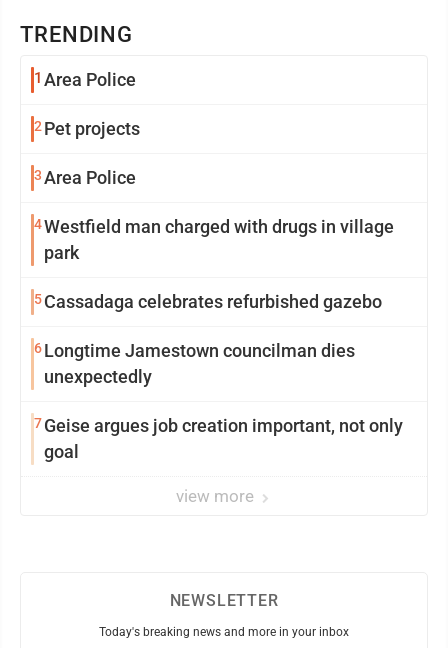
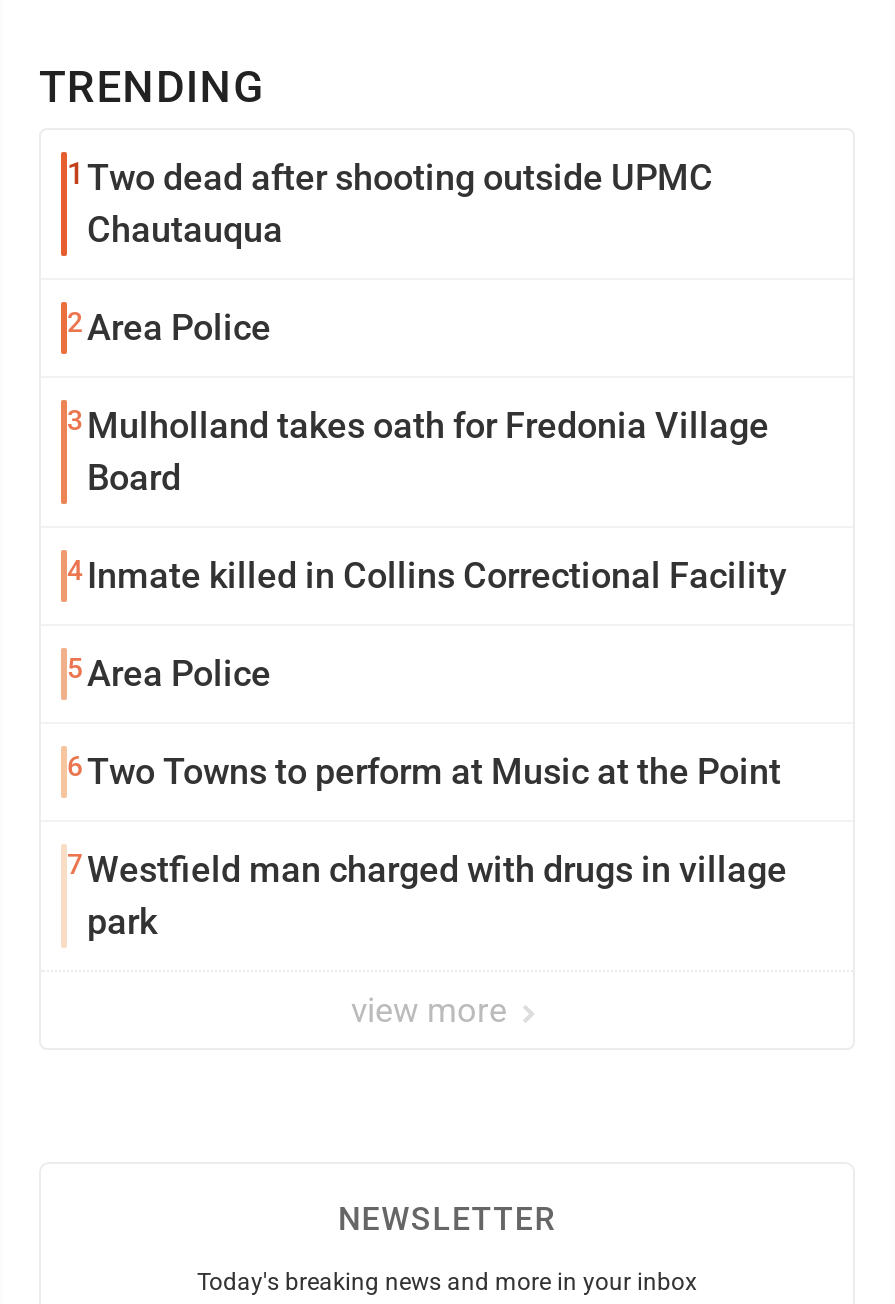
- 1 Area Police
- 2 Pet projects
- 3 Area Police
- 4 Westfield man charged with drugs in village
+ 1 Two dead after shooting outside UPMC
+ Chautauqua
+ 2 Area Police
+ 3 Mulholland takes oath for Fredonia Village
+ Board
+ 4 Inmate killed in Collins Correctional Facility
+ 5 Area Police
+ 6 Two Towns to perform at Music at the Point
+ 7 Westfield man charged with drugs in village

moved down: park

- 5 Cassadaga celebrates refurbished gazebo
- 6 Longtime Jamestown councilman dies
- unexpectedly
- 7 Geise argues job creation important, not only
- goal
